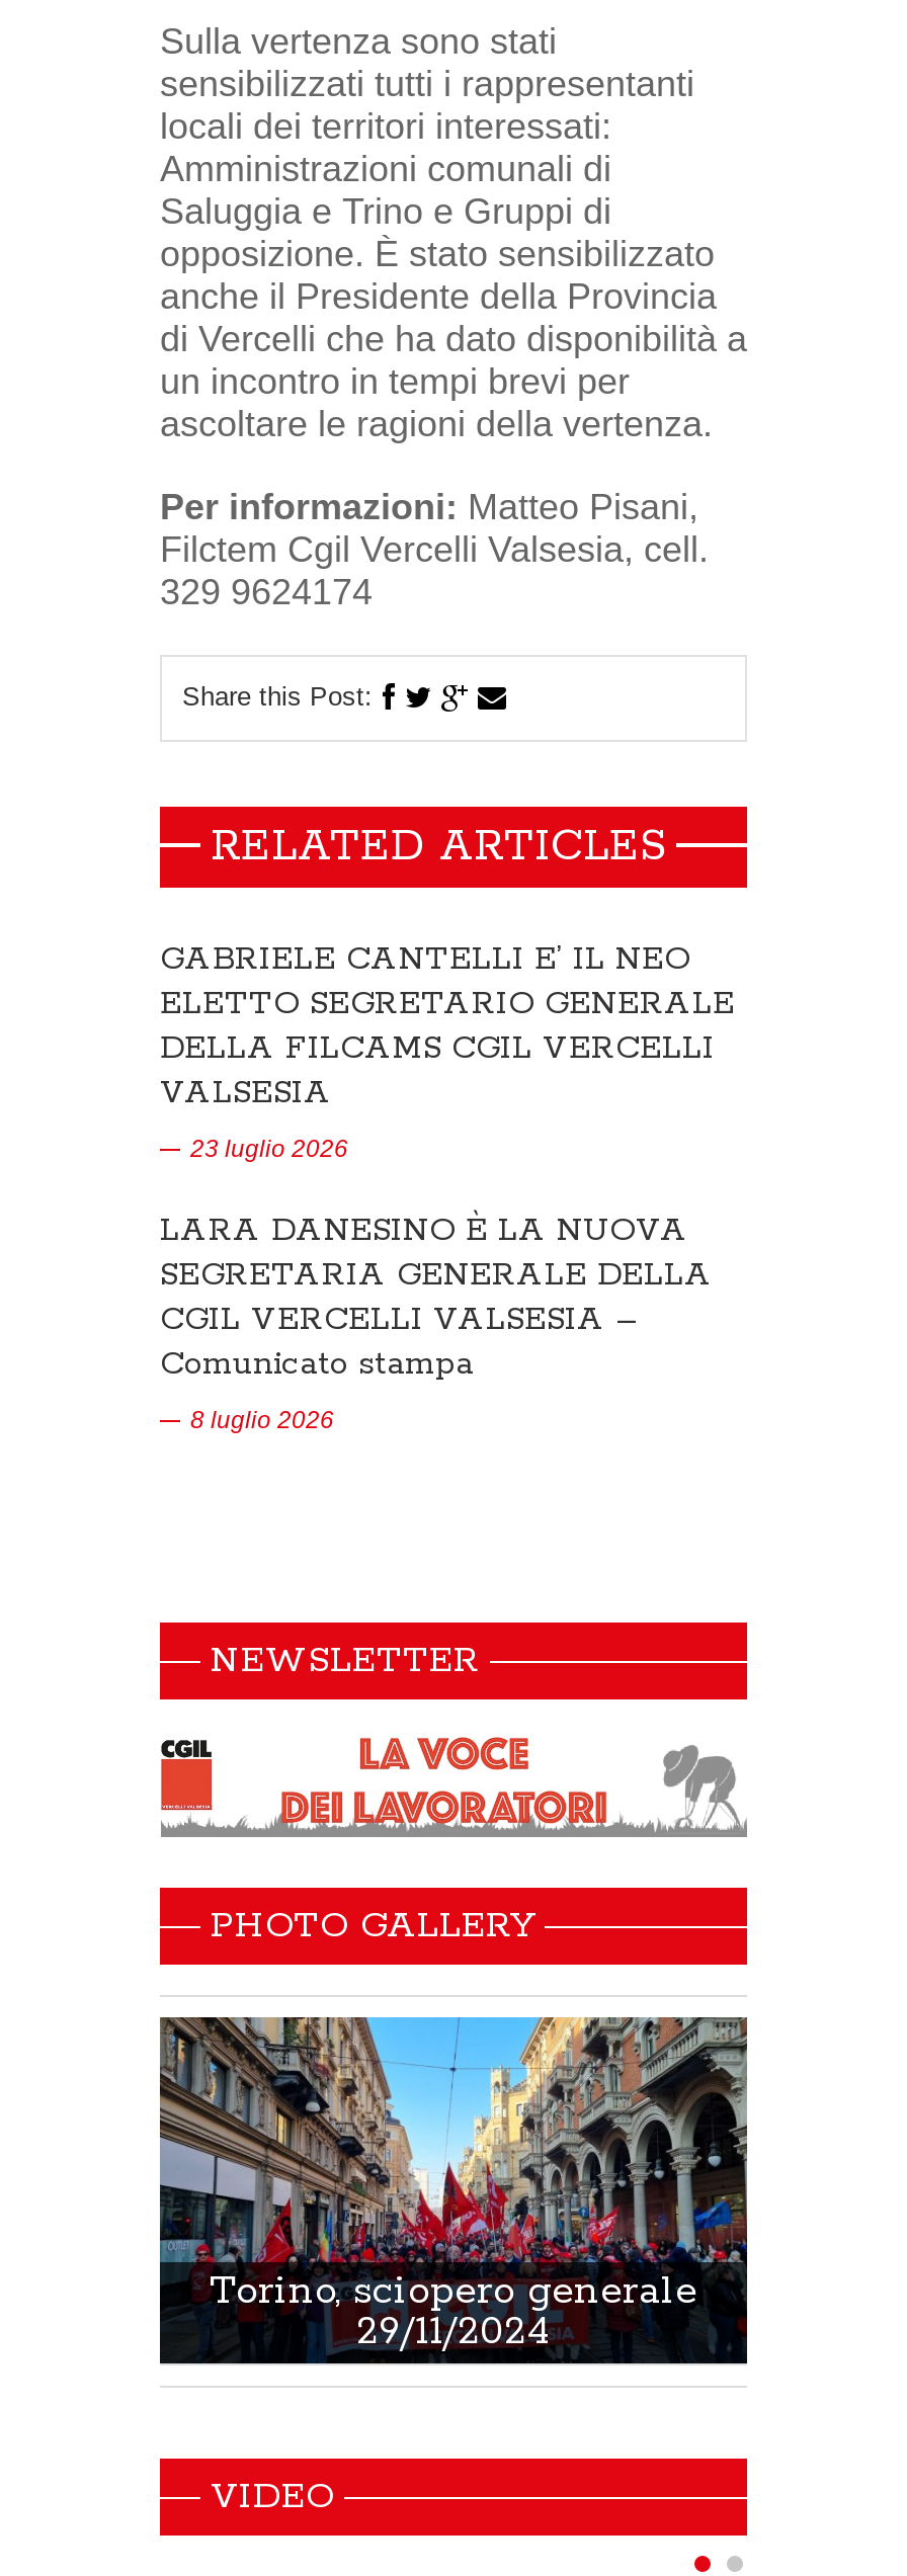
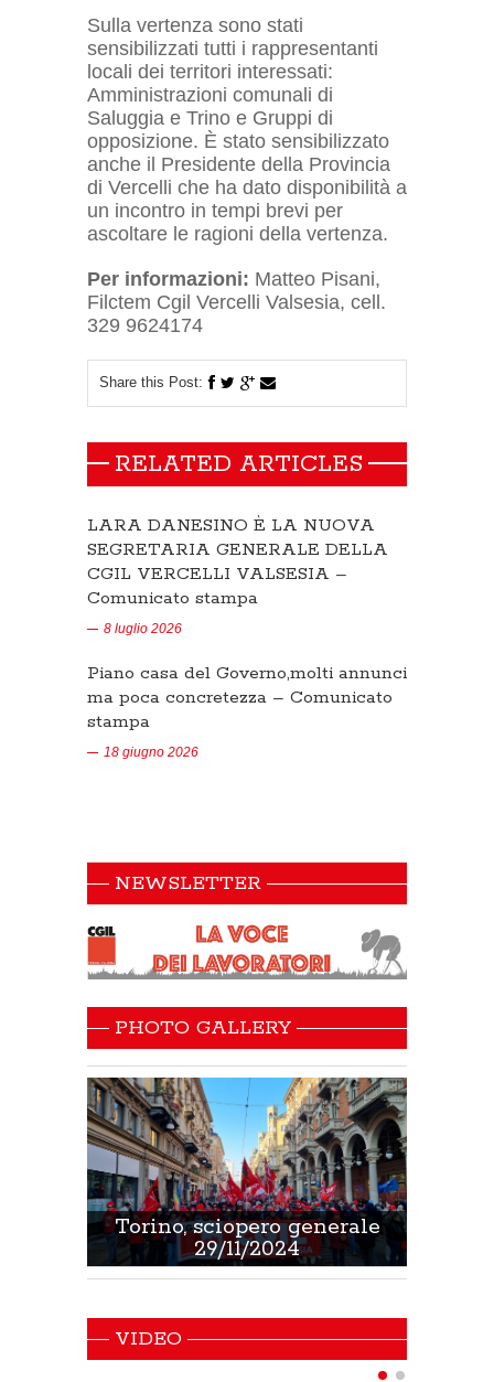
- GABRIELE CANTELLI E’ IL NEO
- ELETTO SEGRETARIO GENERALE
- DELLA FILCAMS CGIL VERCELLI
- VALSESIA
- 23 luglio 2026

moved up: LARA DANESINO È LA NUOVA | SEGRETARIA GENERALE DELLA | CGIL VERCELLI VALSESIA – | Comunicato stampa | 8 luglio 2026

+ Piano casa del Governo,molti annunci
+ ma poca concretezza – Comunicato
+ stampa
+ 18 giugno 2026
